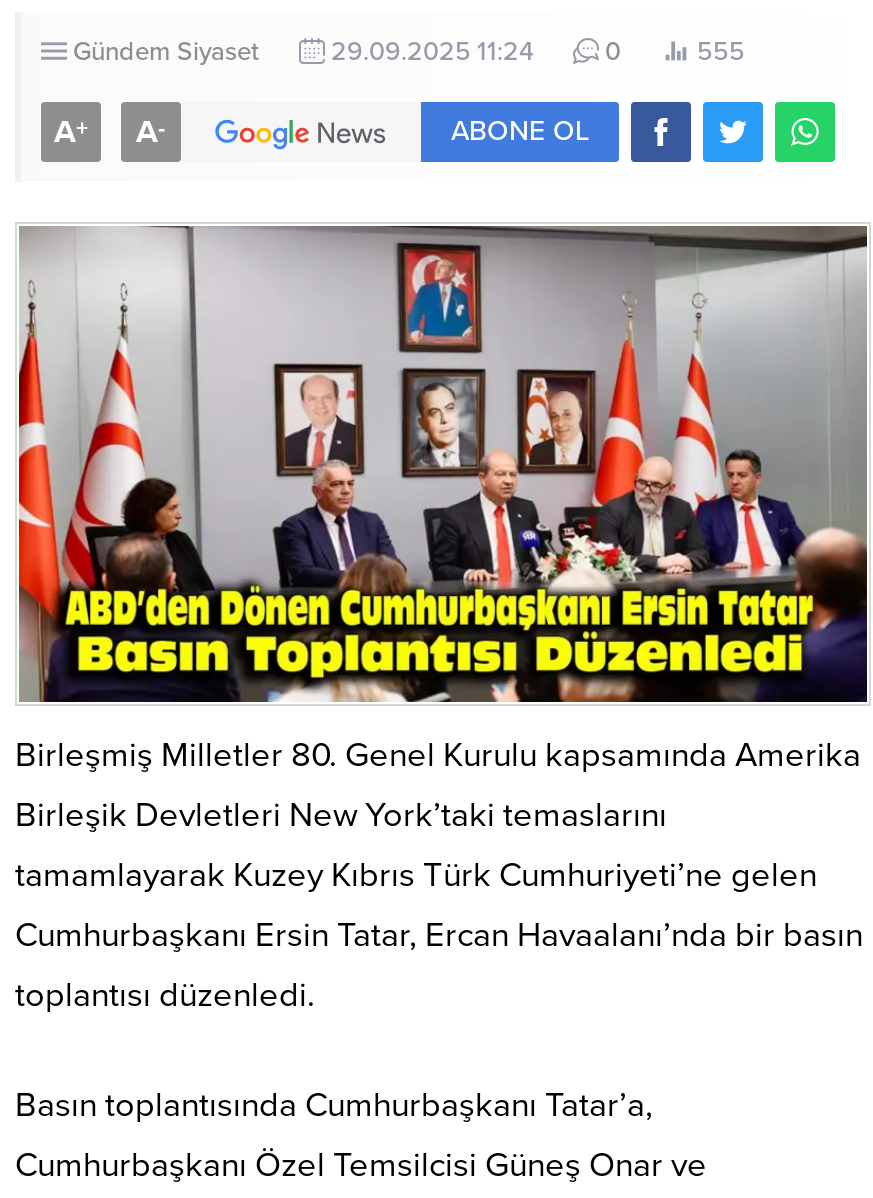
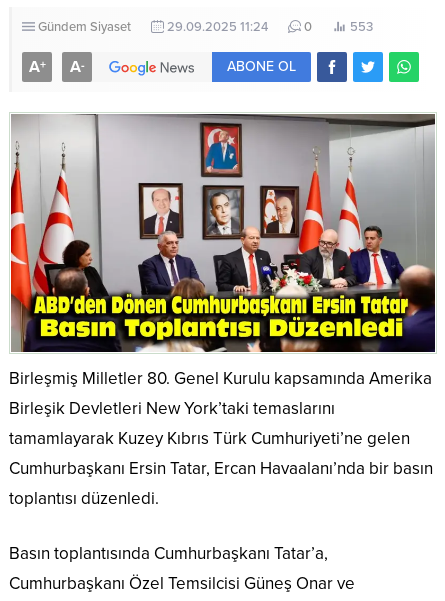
- 555
+ 553
